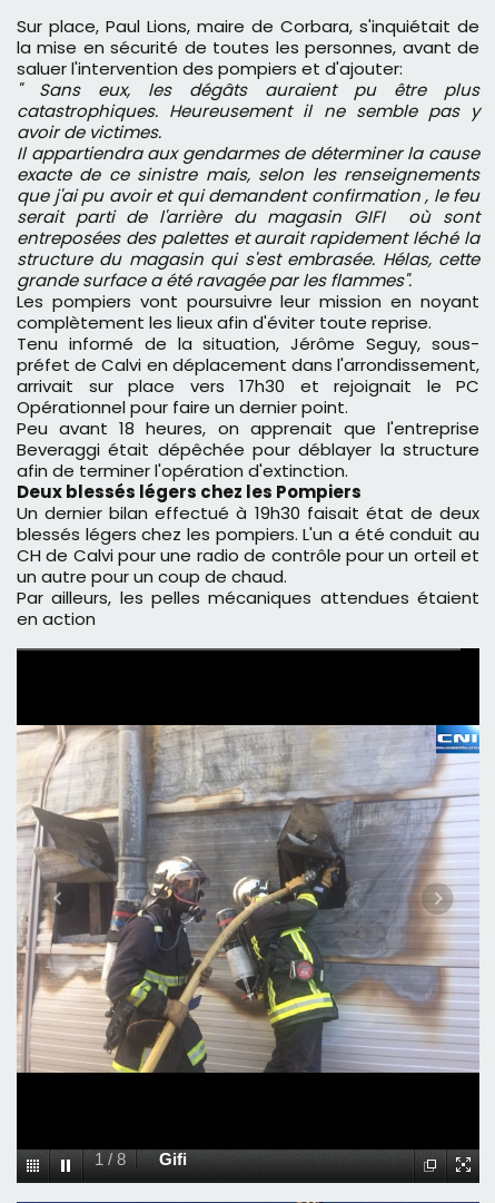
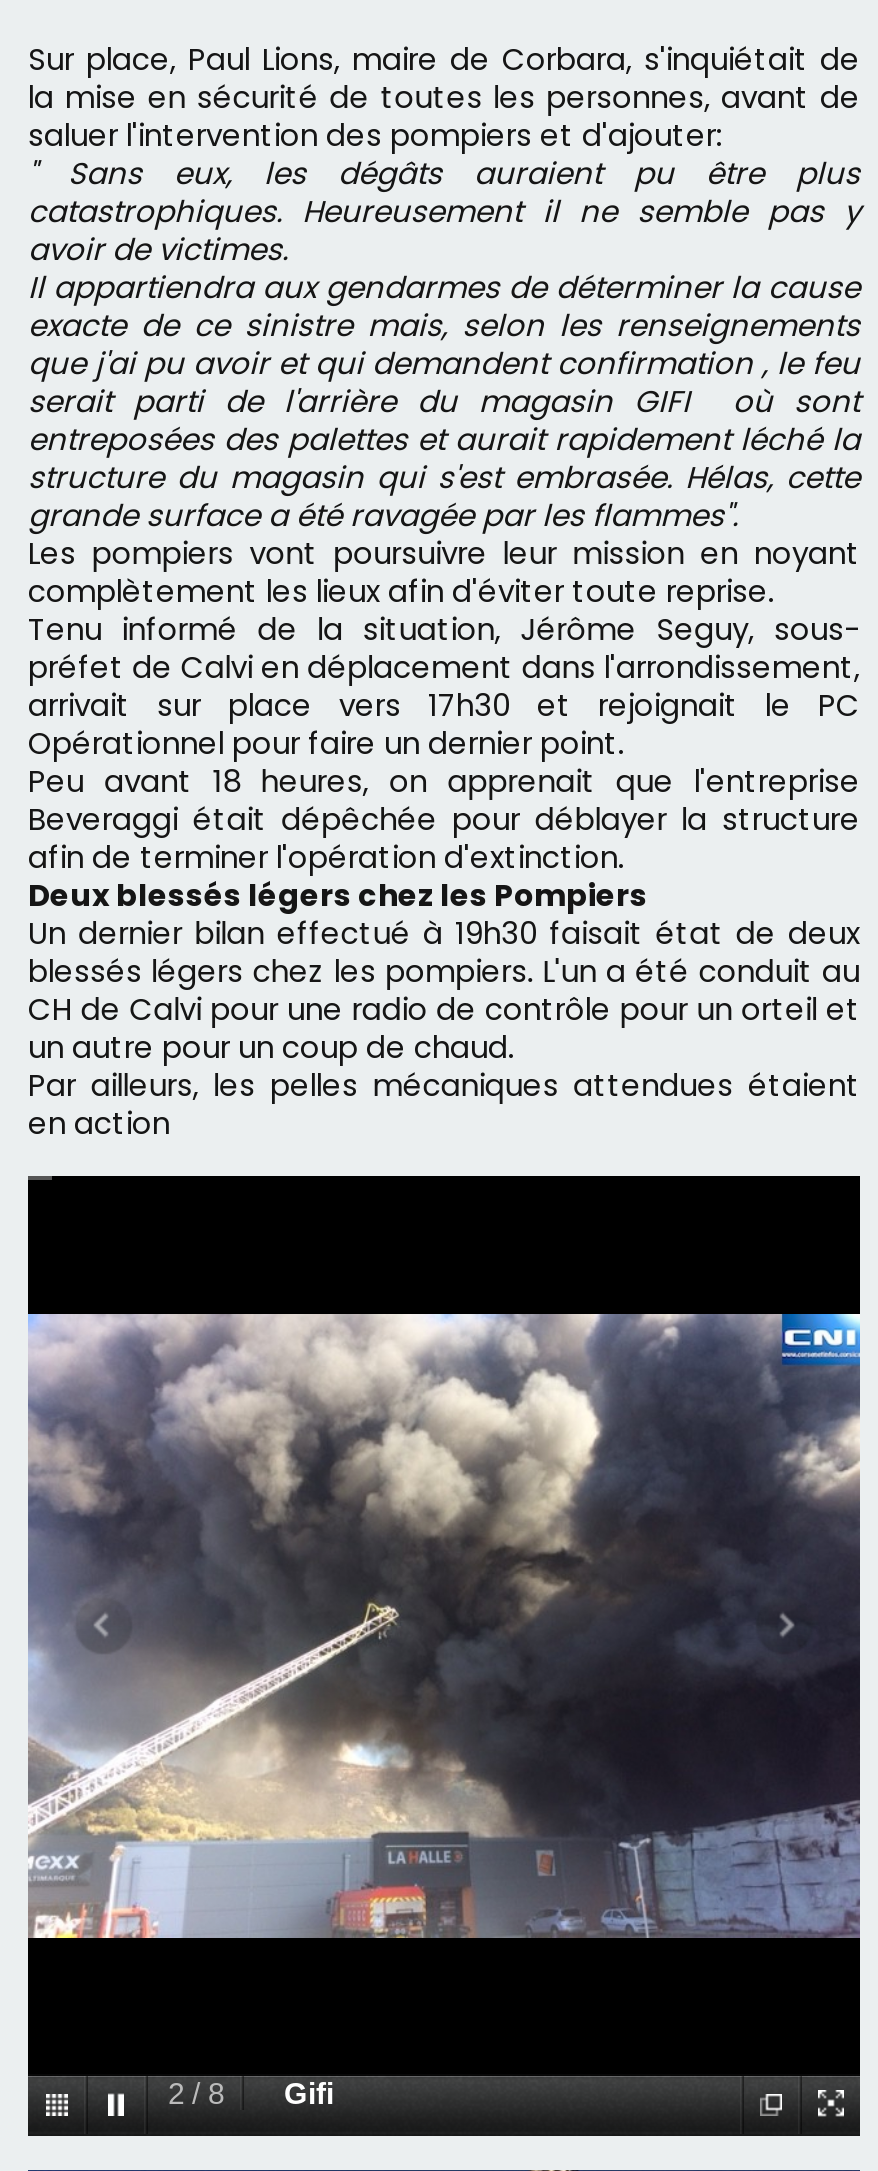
- [image]
+ [image]

- 1/8 Gifi
+ 2/8 Gifi
